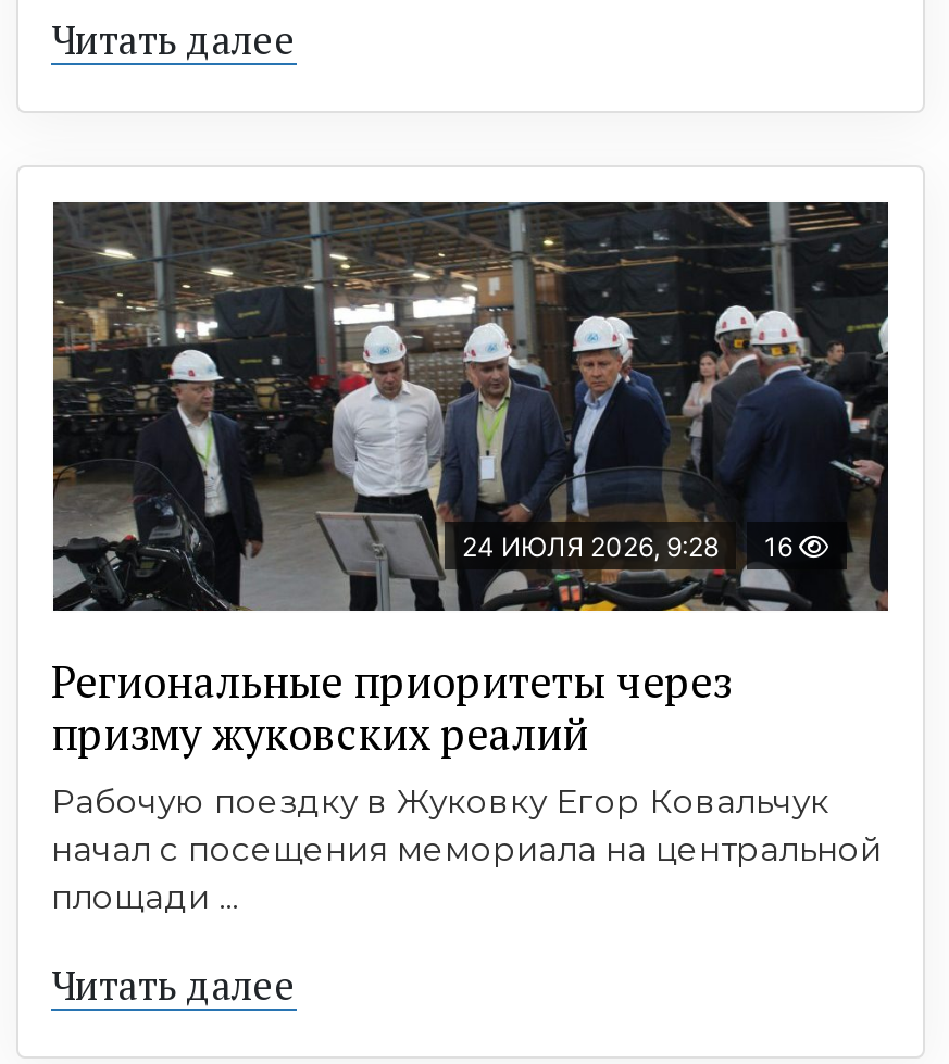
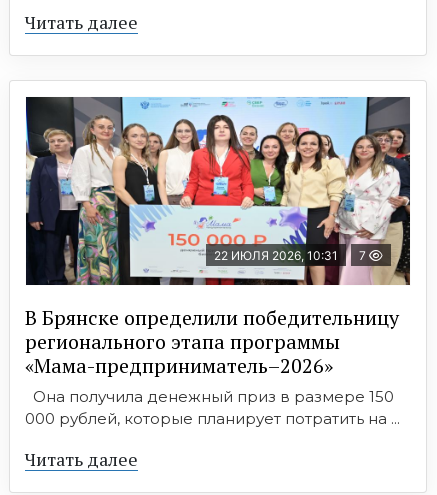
- [image]
- 24 ИЮЛЯ 2026, 9:28
- 16
+ [image]
+ 22 ИЮЛЯ 2026, 10:31
+ 7

- Региональные приоритеты через
- призму жуковских реалий
- Рабочую поездку в Жуковку Егор Ковальчук
- начал с посещения мемориала на центральной
- площади ...
+ В Брянске определили победительницу
+ регионального этапа программы
+ «Мама-предприниматель–2026»
+ Она получила денежный приз в размере 150
+ 000 рублей, которые планирует потратить на ...
